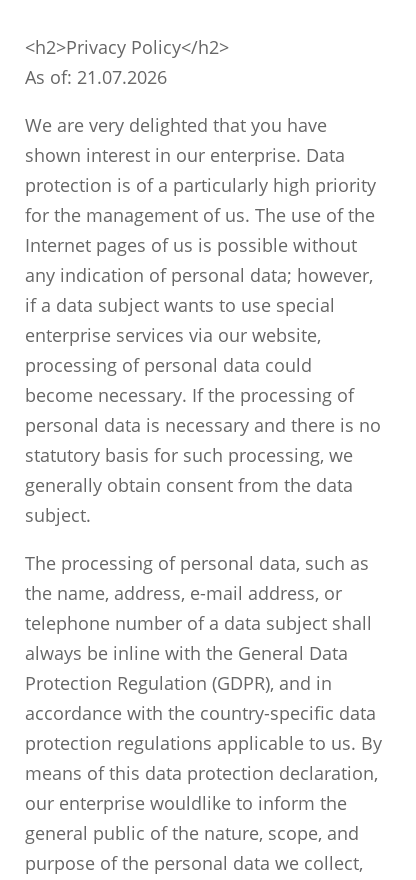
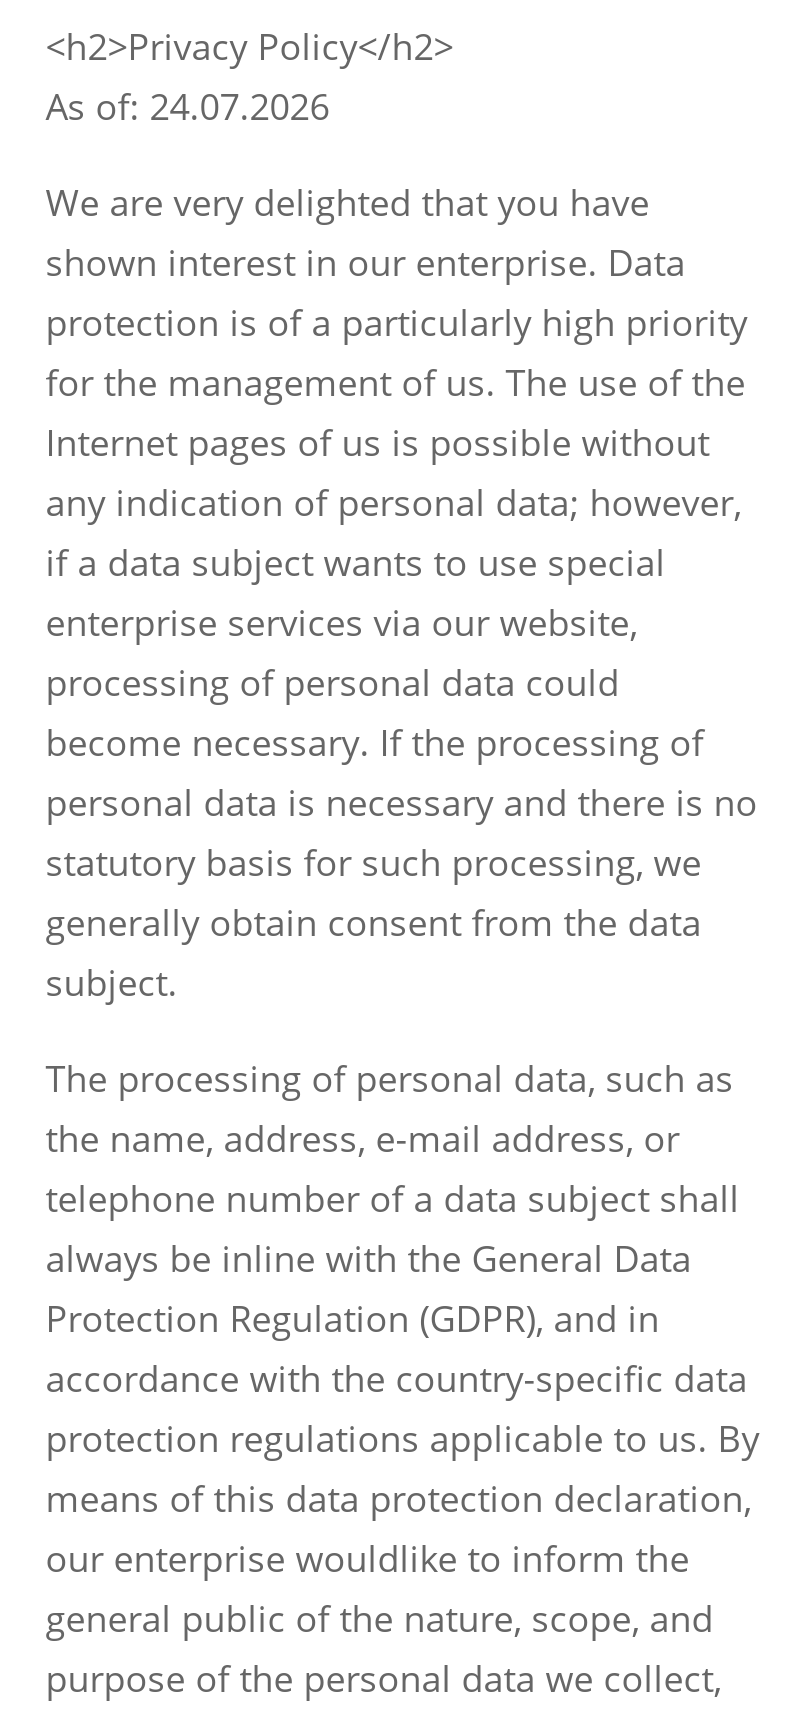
- As of: 21.07.2026
+ As of: 24.07.2026
